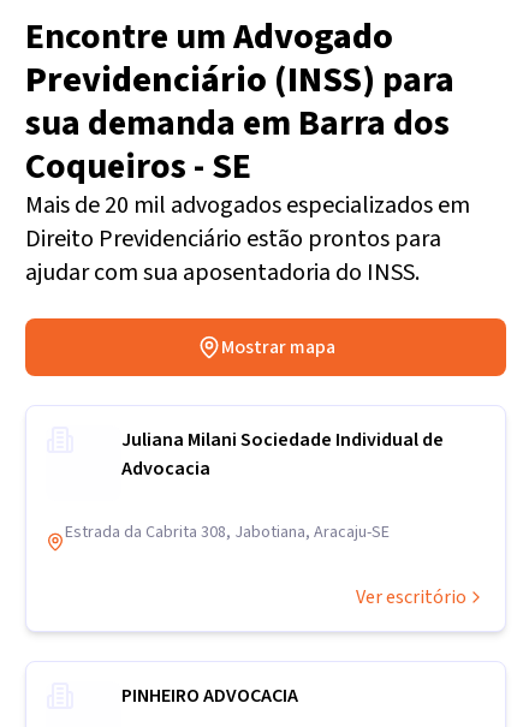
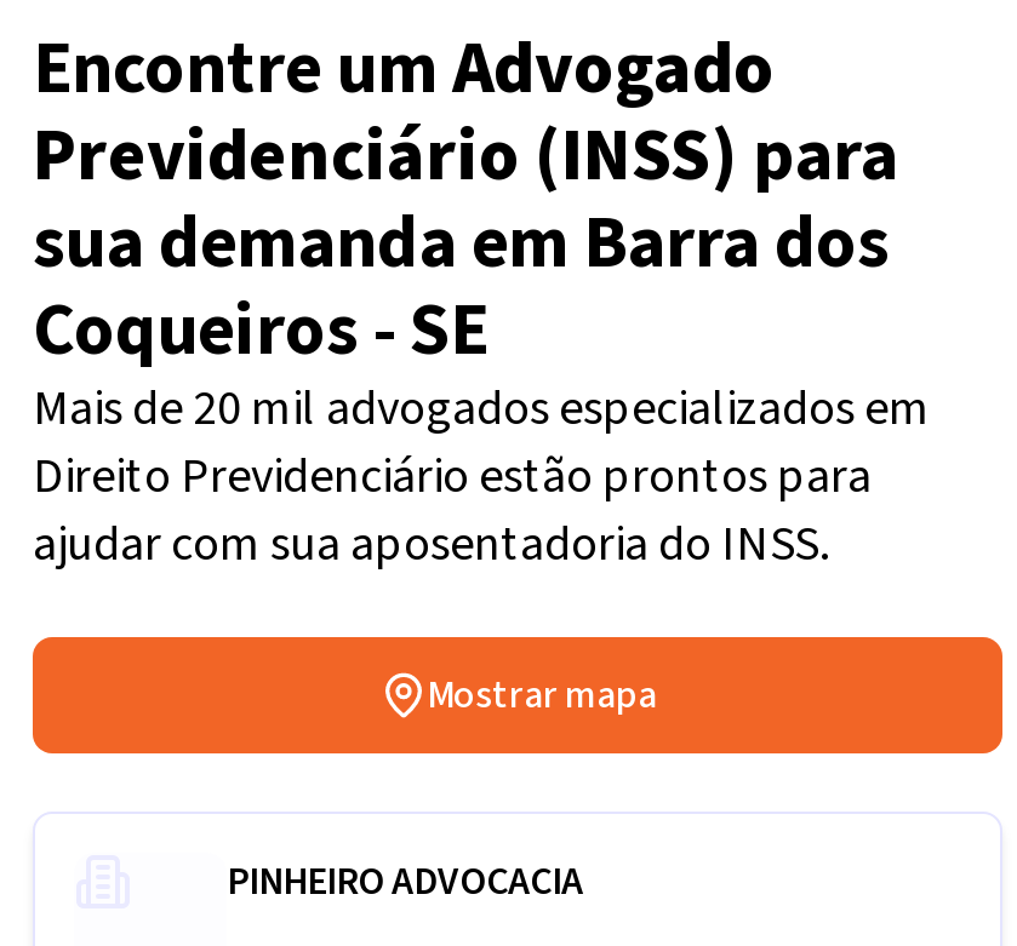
- Juliana Milani Sociedade Individual de
- Advocacia
- Estrada da Cabrita 308, Jabotiana, Aracaju-SE
- Ver escritório
